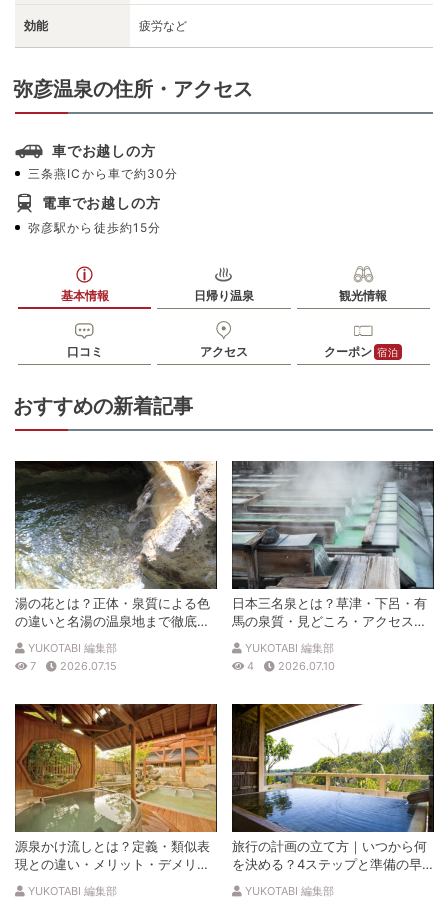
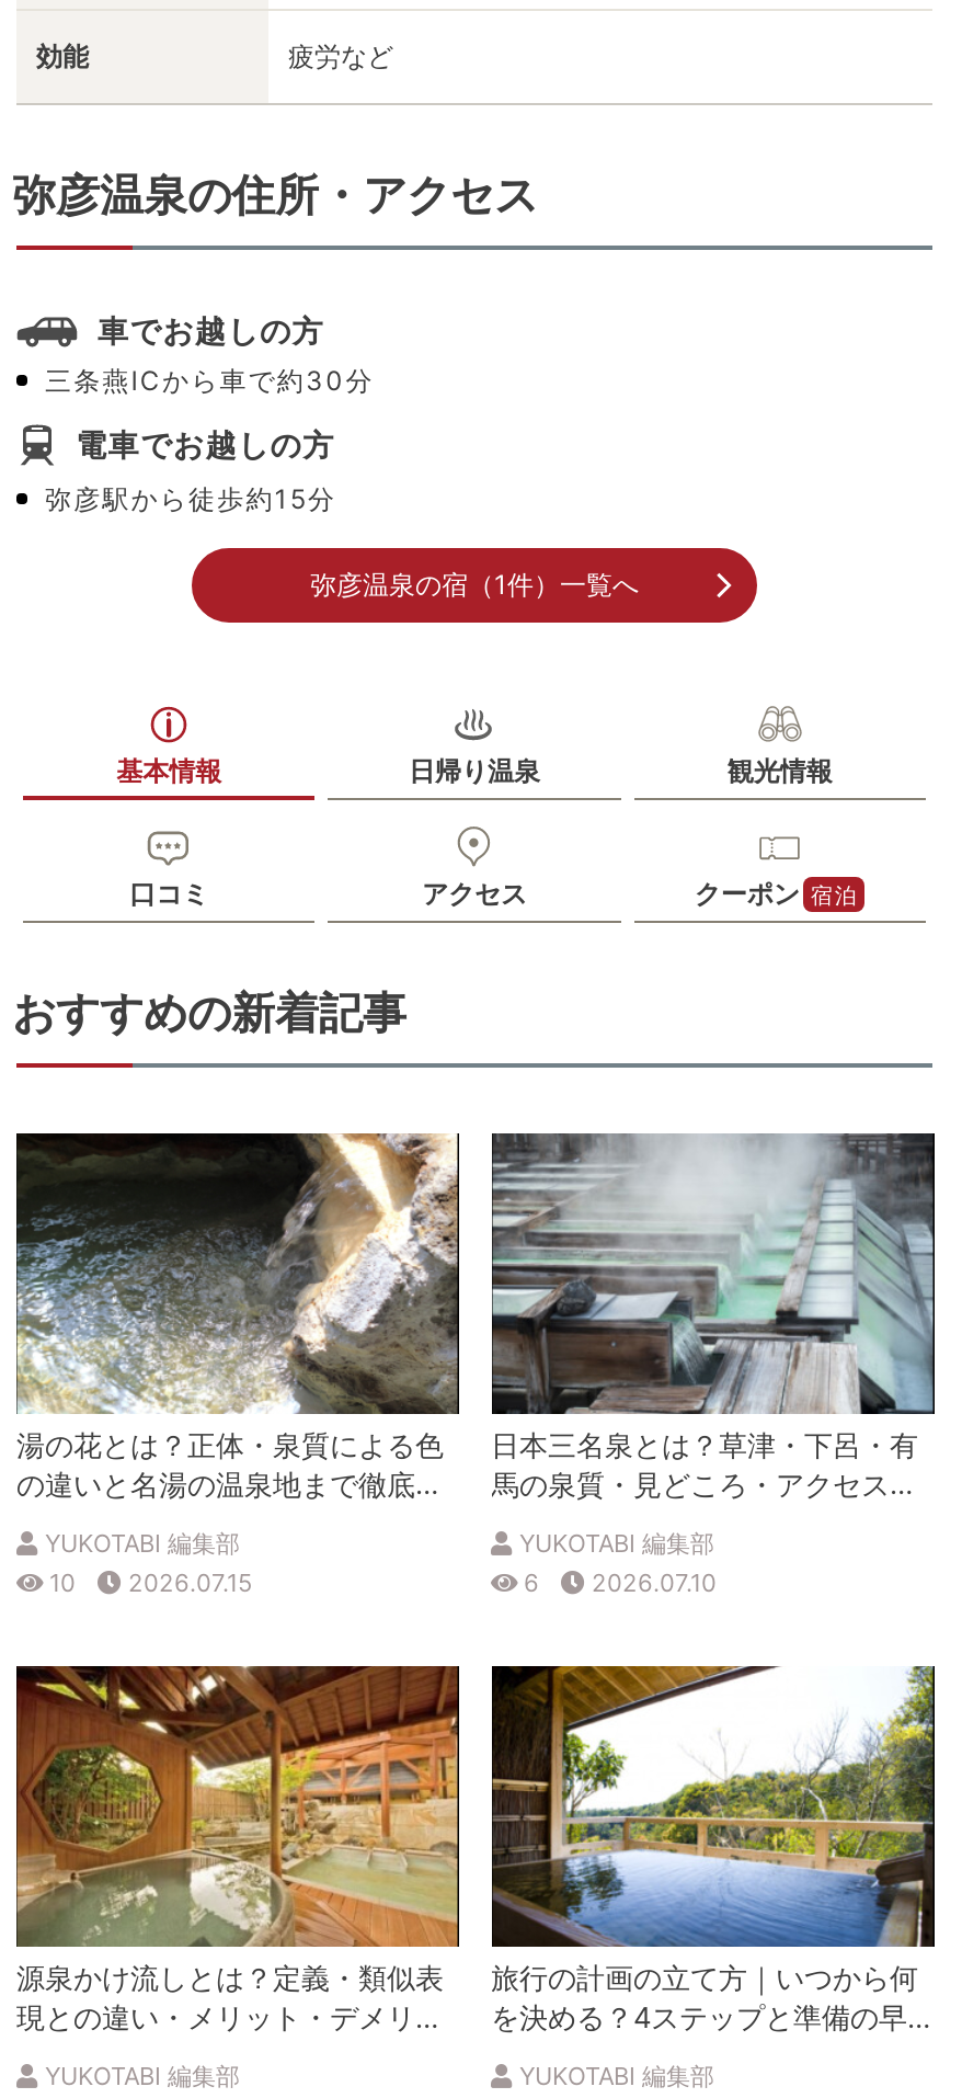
+ 弥彦温泉の宿（1件）一覧へ

- 7 2026.07.15
+ 10 2026.07.15

- 4 2026.07.10
+ 6 2026.07.10
